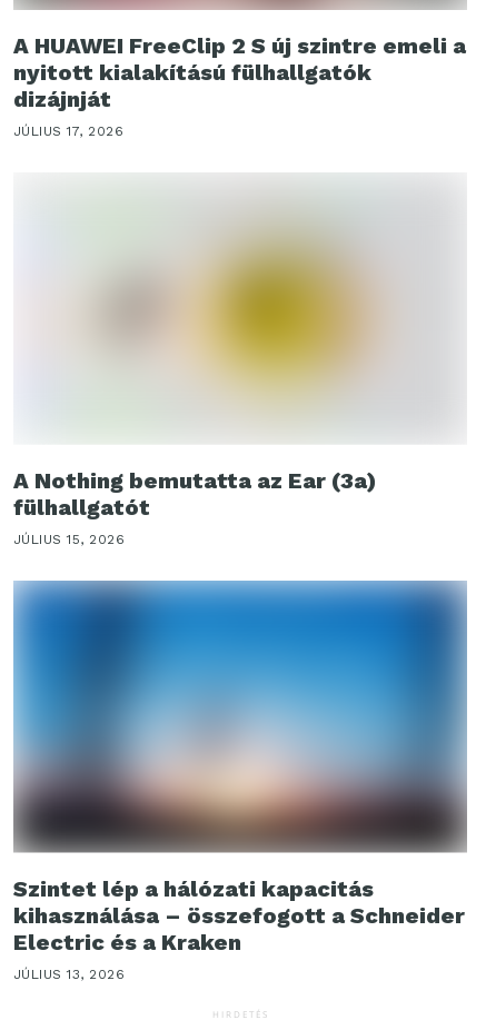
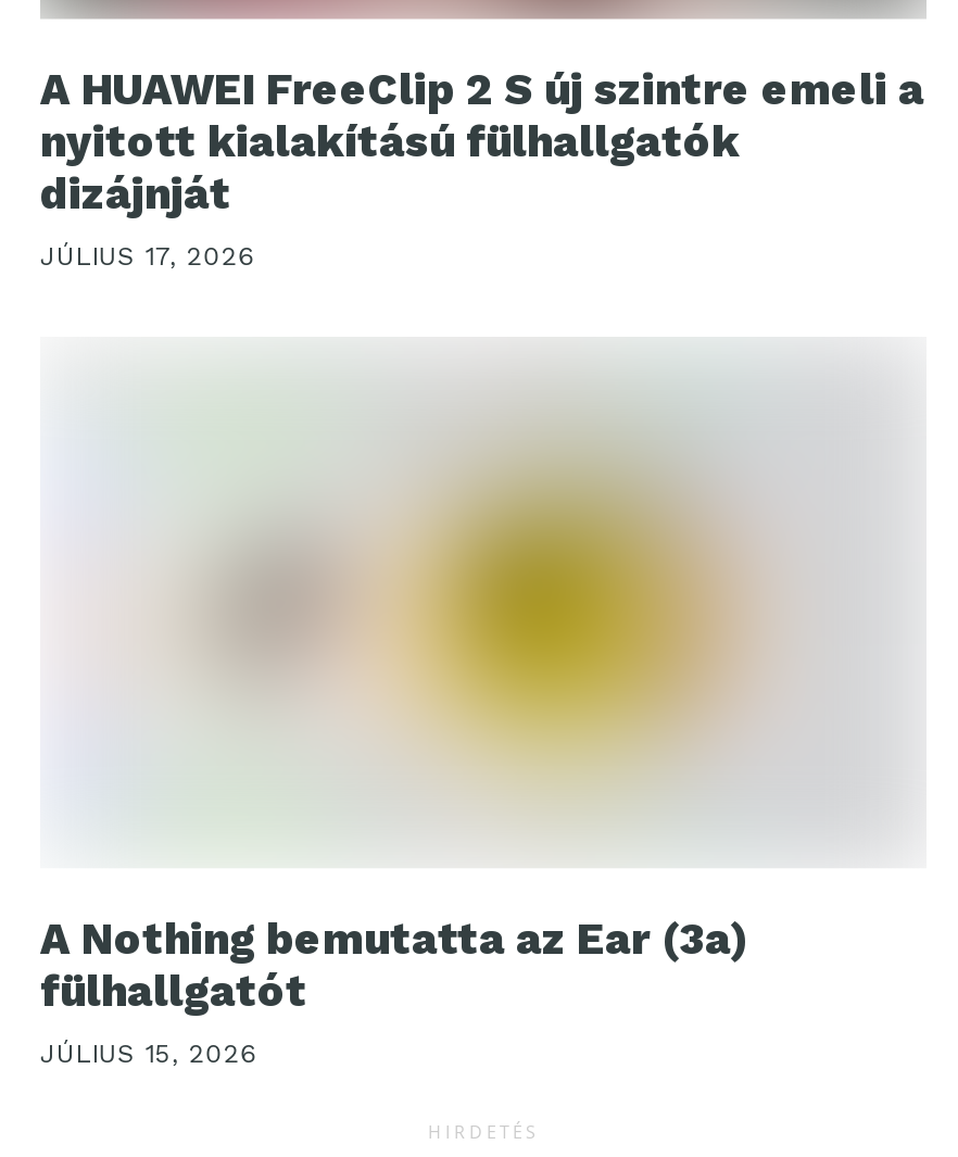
- [image]
- Szintet lép a hálózati kapacitás
- kihasználása – összefogott a Schneider
- Electric és a Kraken
- JÚLIUS 13, 2026
